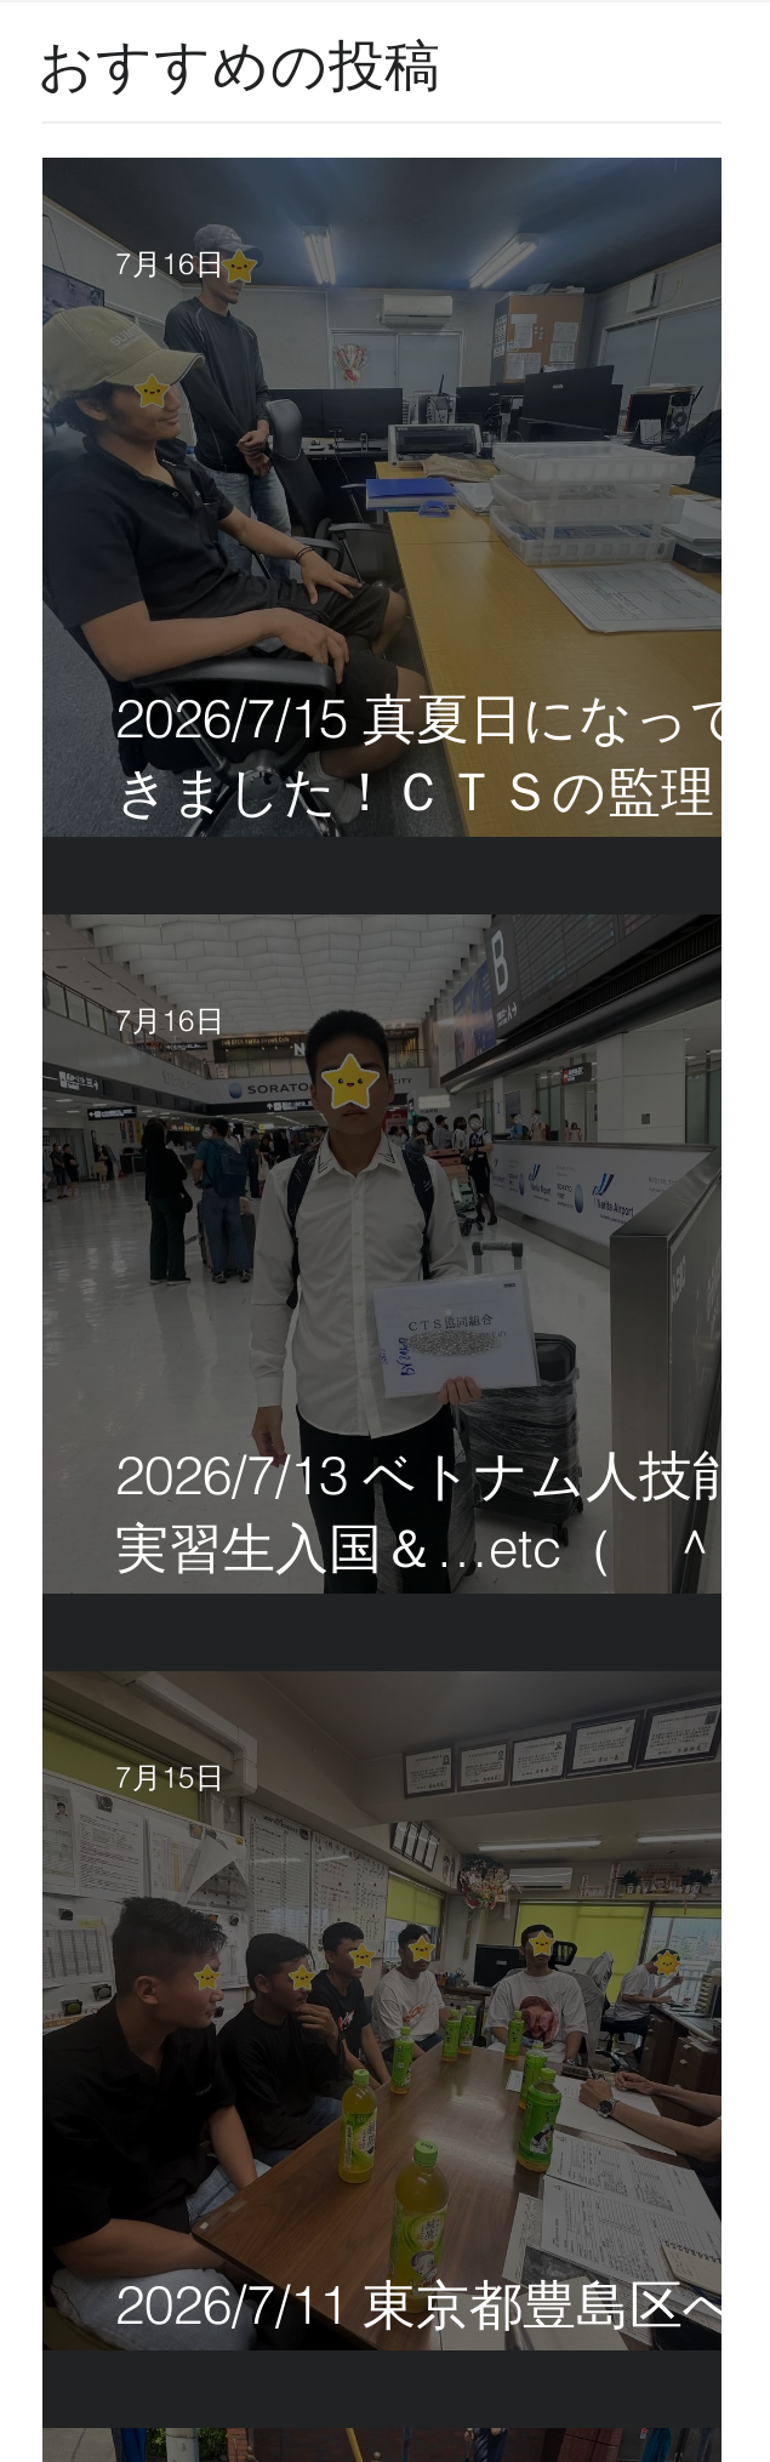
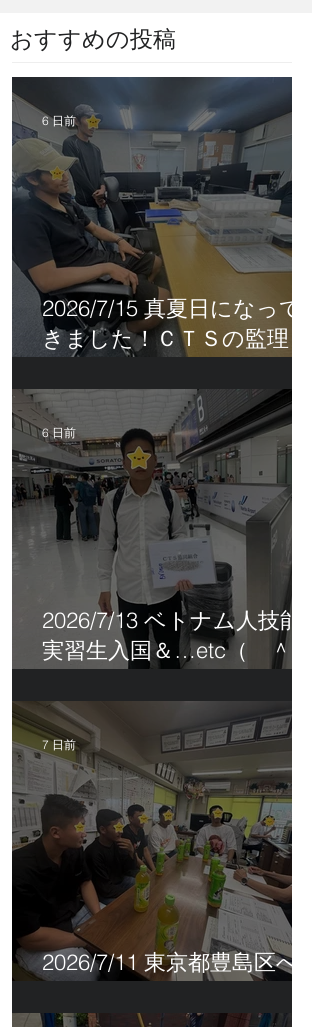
- 7月16日
+ 6 日前

- 7月16日
+ 6 日前

- 7月15日
+ 7 日前
